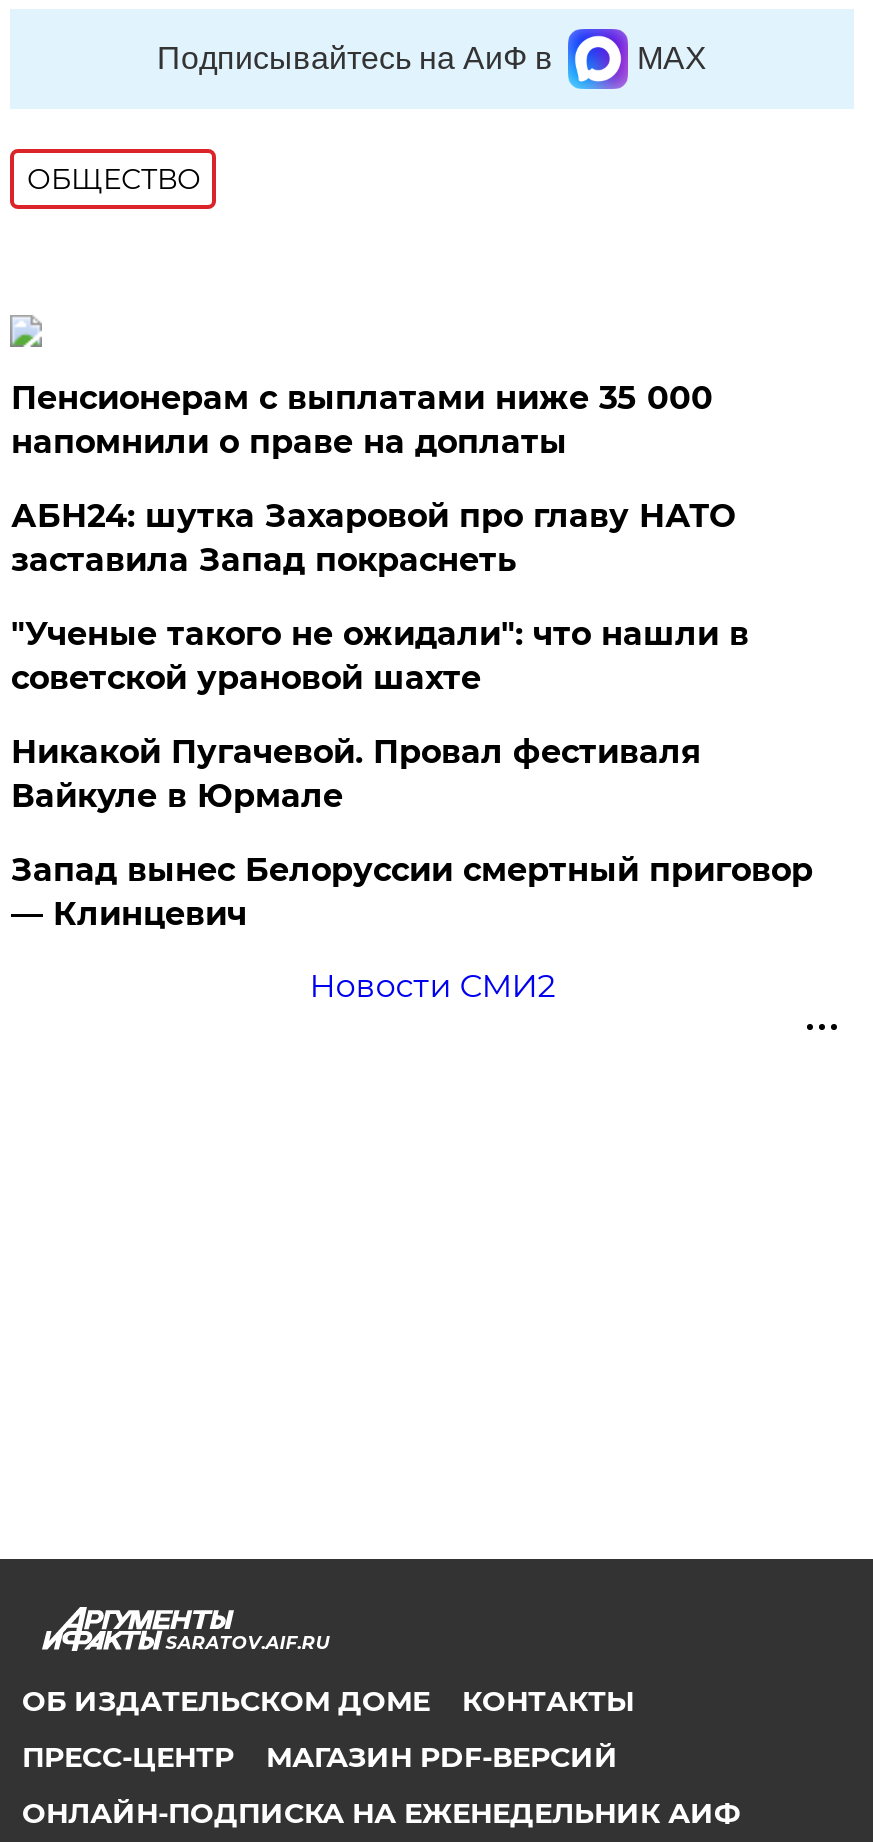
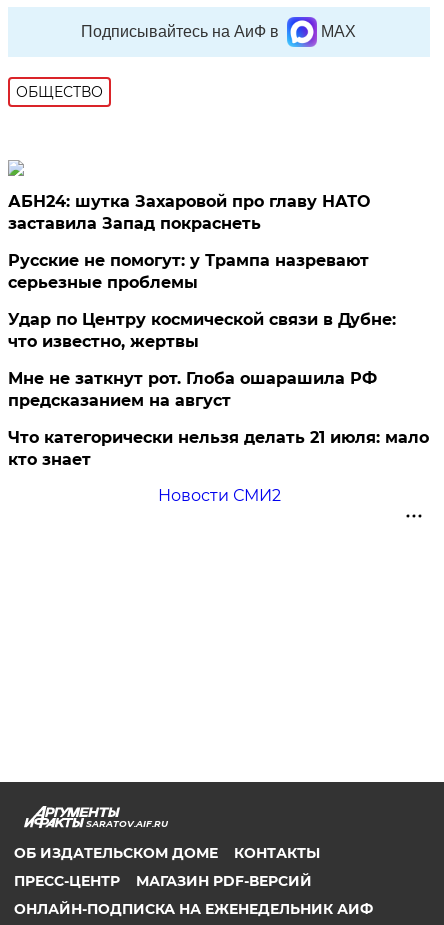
- Пенсионерам с выплатами ниже 35 000
- напомнили о праве на доплаты

moved up: АБН24: шутка Захаровой про главу НАТО | заставила Запад покраснеть

- "Ученые такого не ожидали": что нашли в
- советской урановой шахте
- Никакой Пугачевой. Провал фестиваля
- Вайкуле в Юрмале
- Запад вынес Белоруссии смертный приговор
- — Клинцевич
+ Русские не помогут: у Трампа назревают
+ серьезные проблемы
+ Удар по Центру космической связи в Дубне:
+ что известно, жертвы
+ Мне не заткнут рот. Глоба ошарашила РФ
+ предсказанием на август
+ Что категорически нельзя делать 21 июля: мало
+ кто знает
